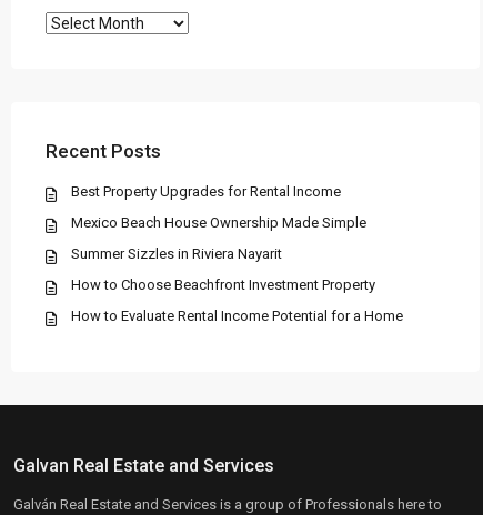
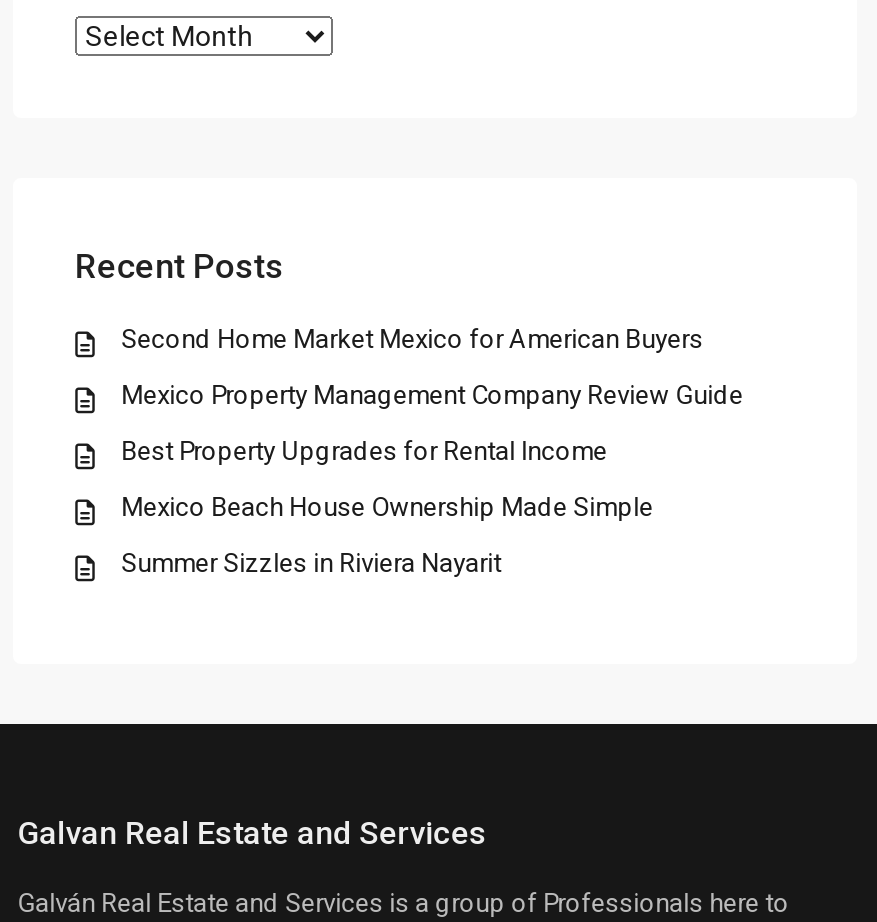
+ Second Home Market Mexico for American Buyers
+ Mexico Property Management Company Review Guide

moved down: Best Property Upgrades for Rental Income | Mexico Beach House Ownership Made Simple | Summer Sizzles in Riviera Nayarit

- How to Choose Beachfront Investment Property
- How to Evaluate Rental Income Potential for a Home
